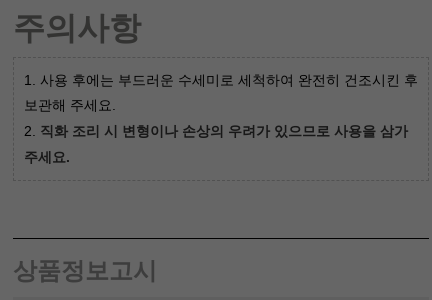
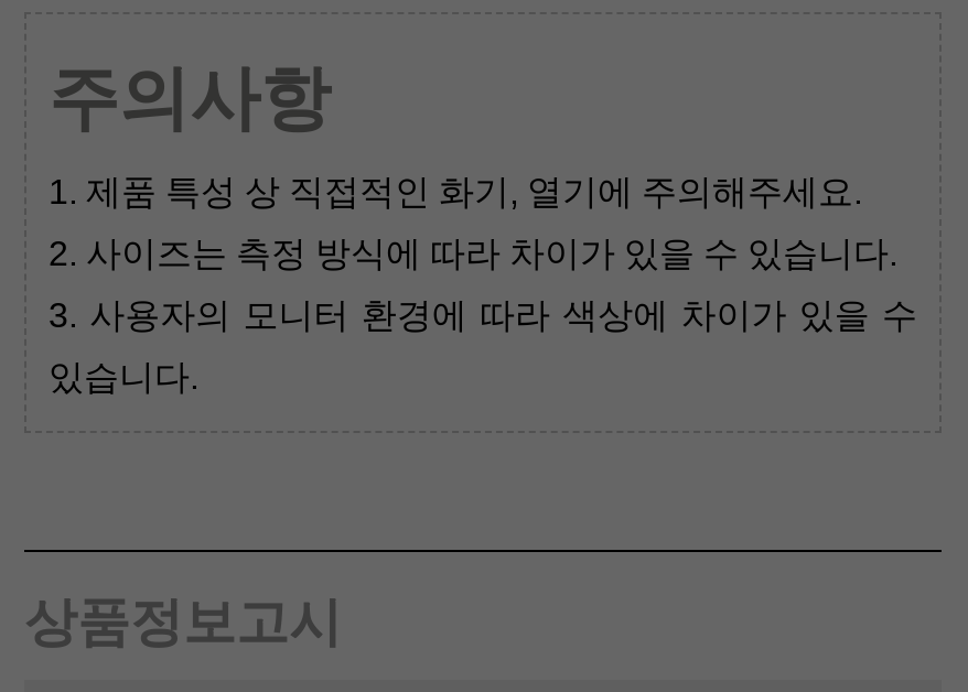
- 1. 사용 후에는 부드러운 수세미로 세척하여 완전히 건조시킨 후
+ 1. 제품 특성 상 직접적인 화기, 열기에 주의해주세요.

- 보관해 주세요.
+ 2. 사이즈는 측정 방식에 따라 차이가 있을 수 있습니다.

- 2. 직화 조리 시 변형이나 손상의 우려가 있으므로 사용을 삼가
+ 3. 사용자의 모니터 환경에 따라 색상에 차이가 있을 수

- 주세요.
+ 있습니다.
